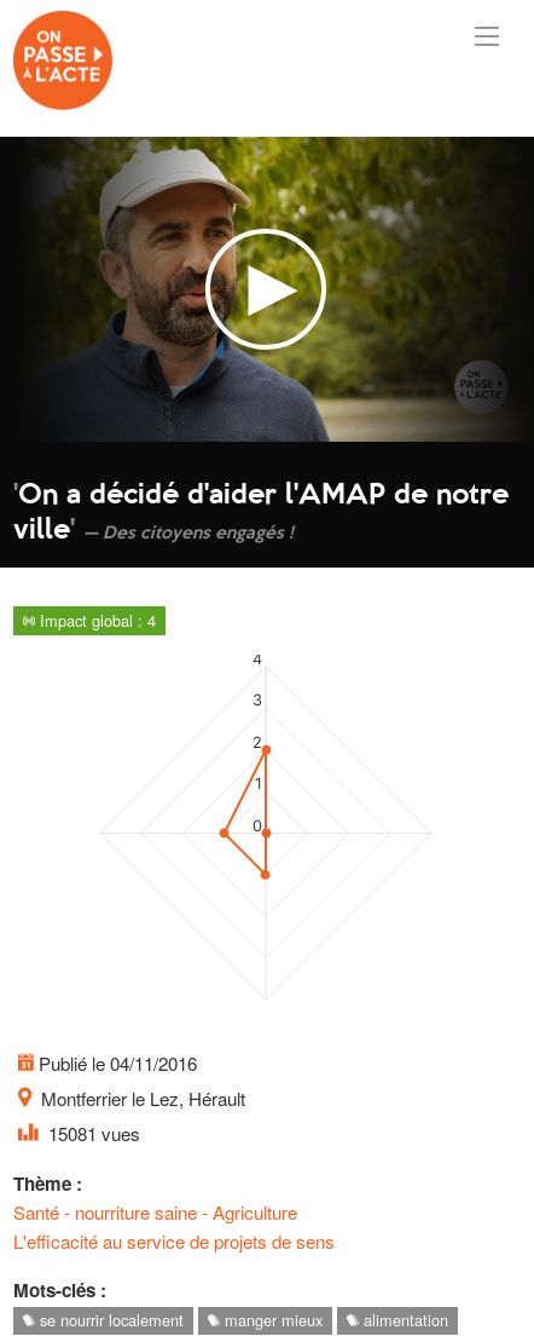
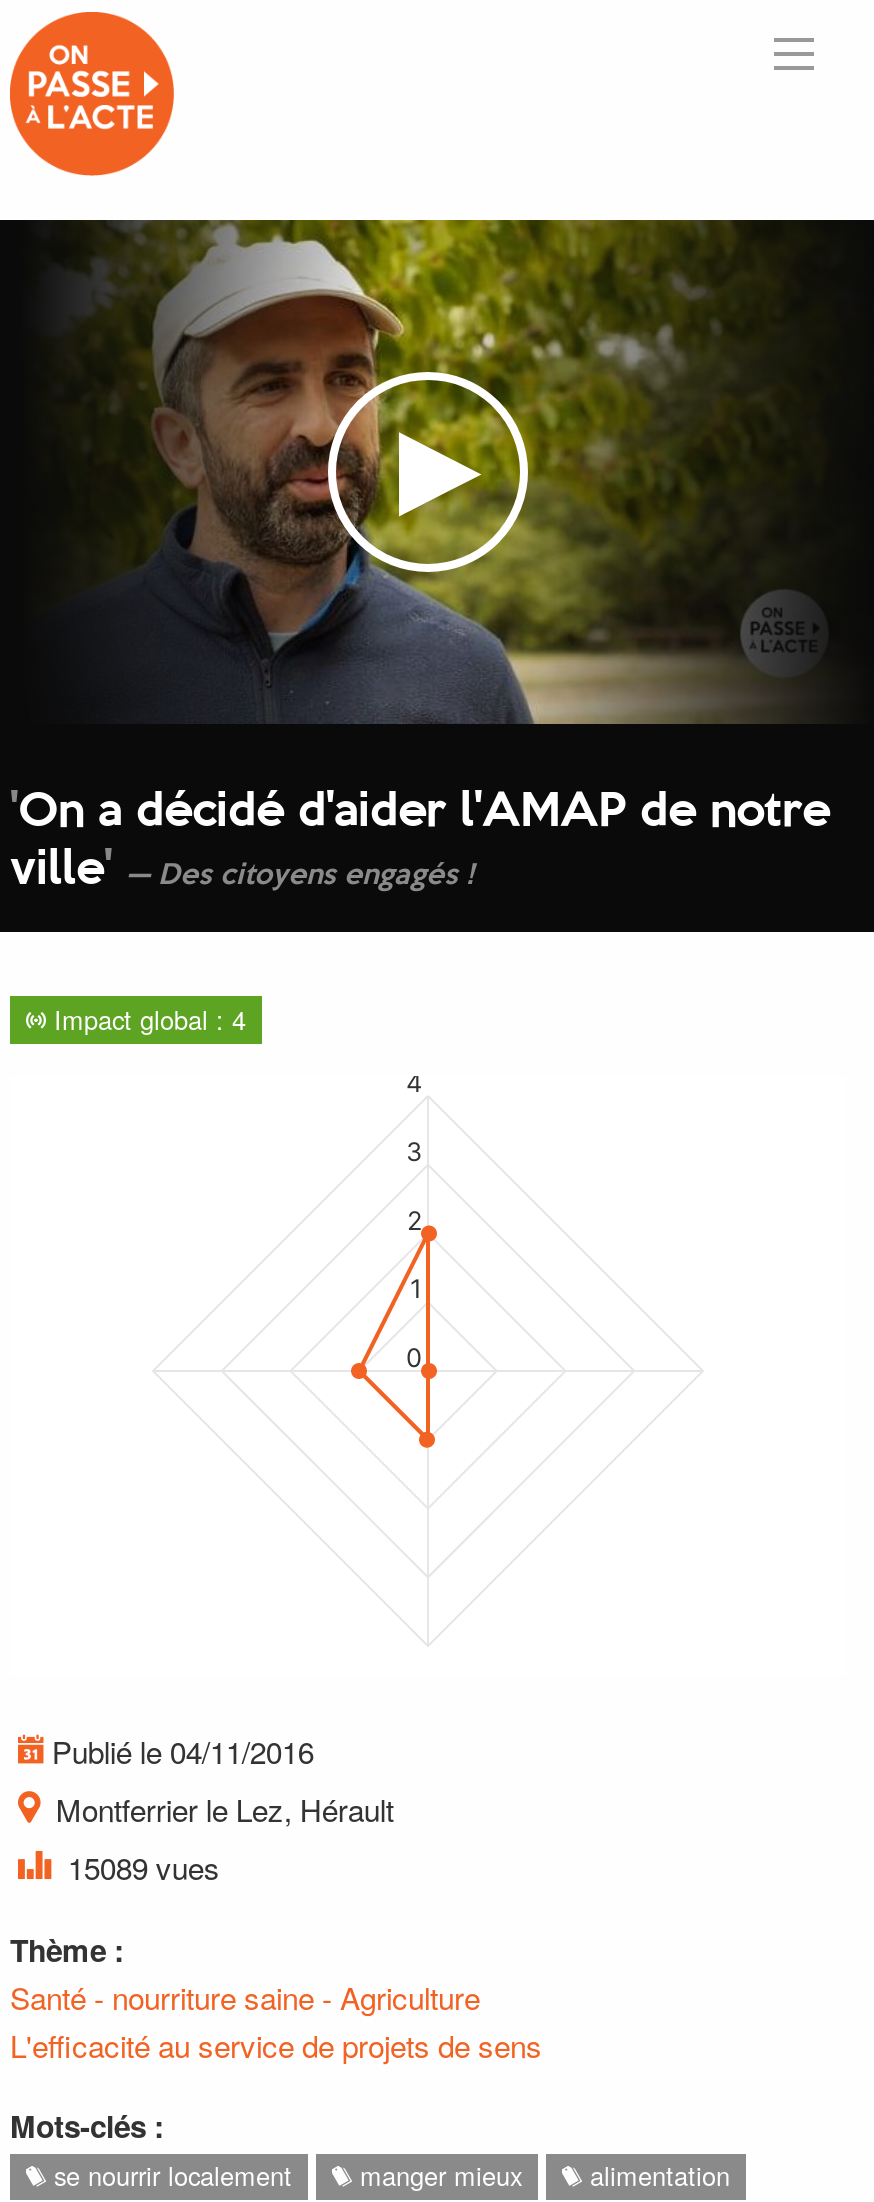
- 15081 vues
+ 15089 vues
